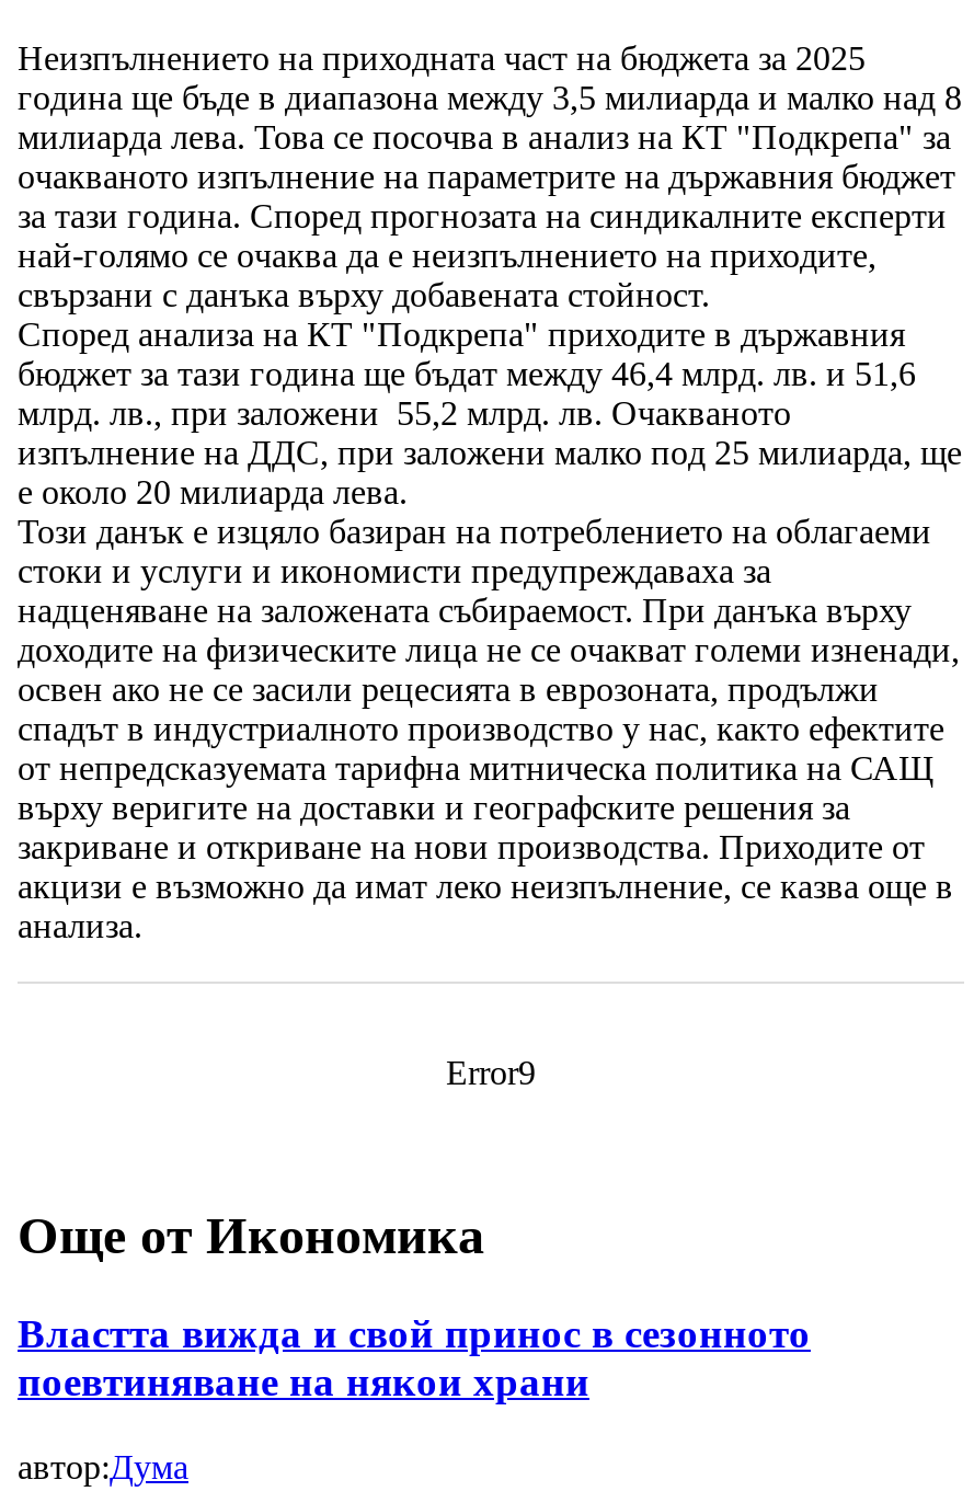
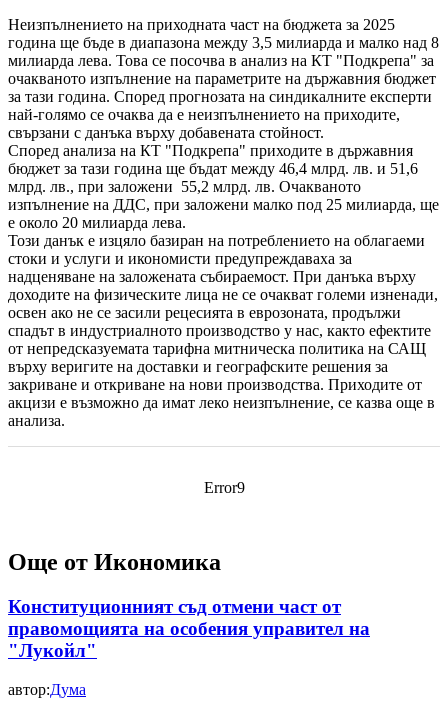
- Властта вижда и свой принос в сезонното
- поевтиняване на някои храни
+ Конституционният съд отмени част от
+ правомощията на особения управител на
+ "Лукойл"
